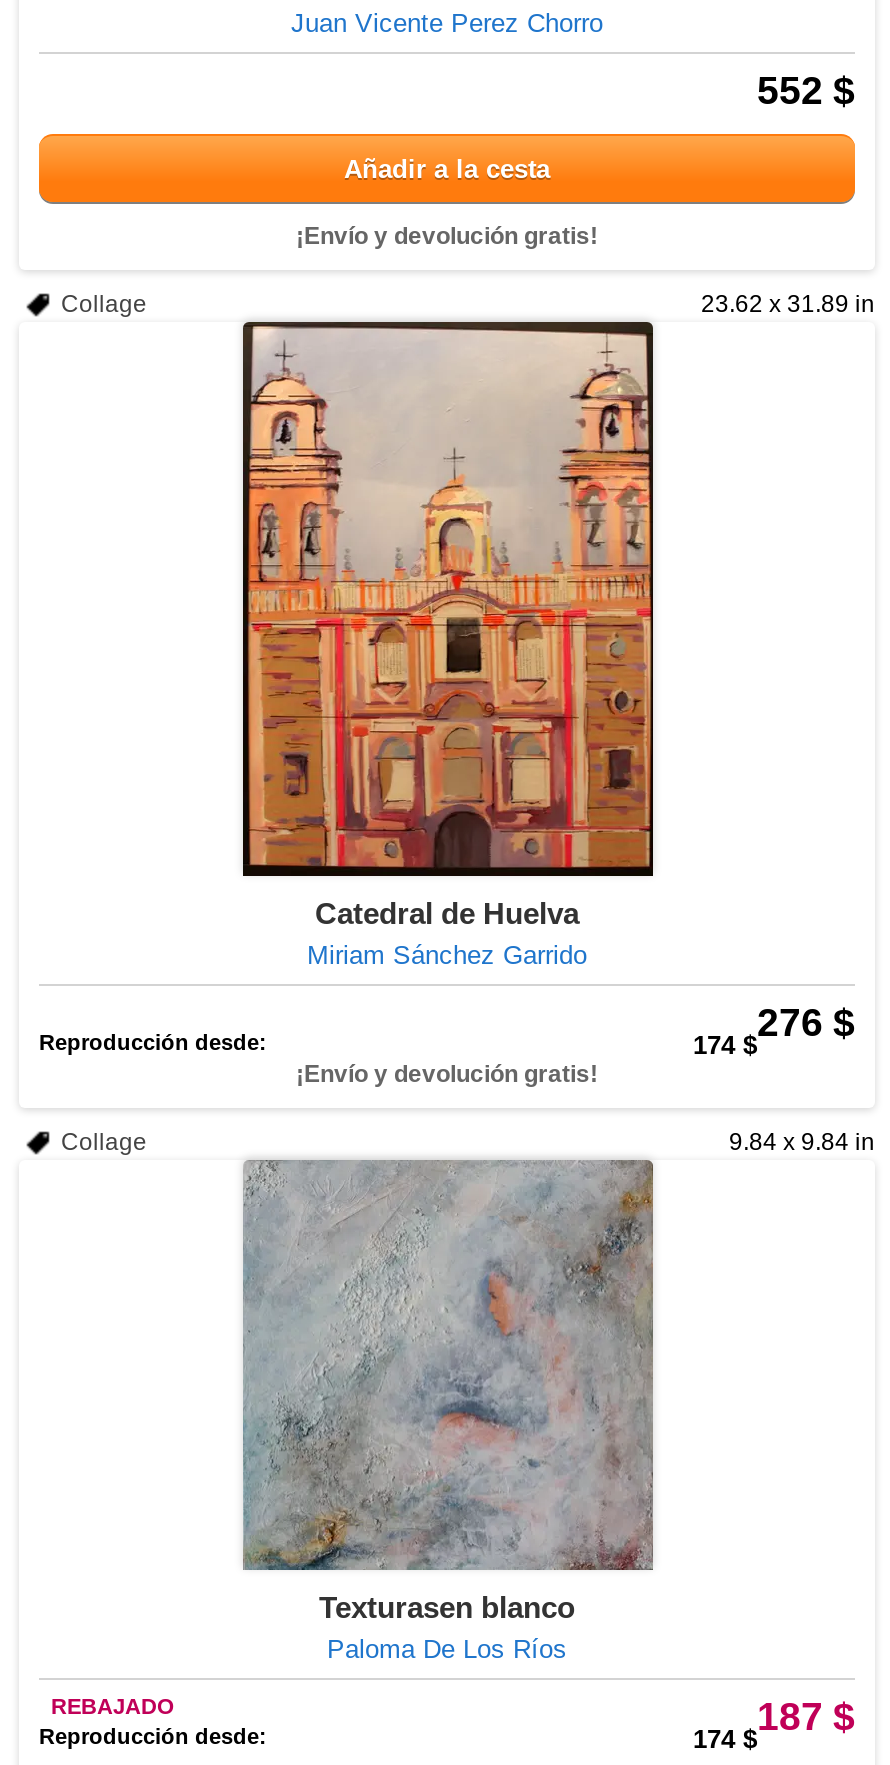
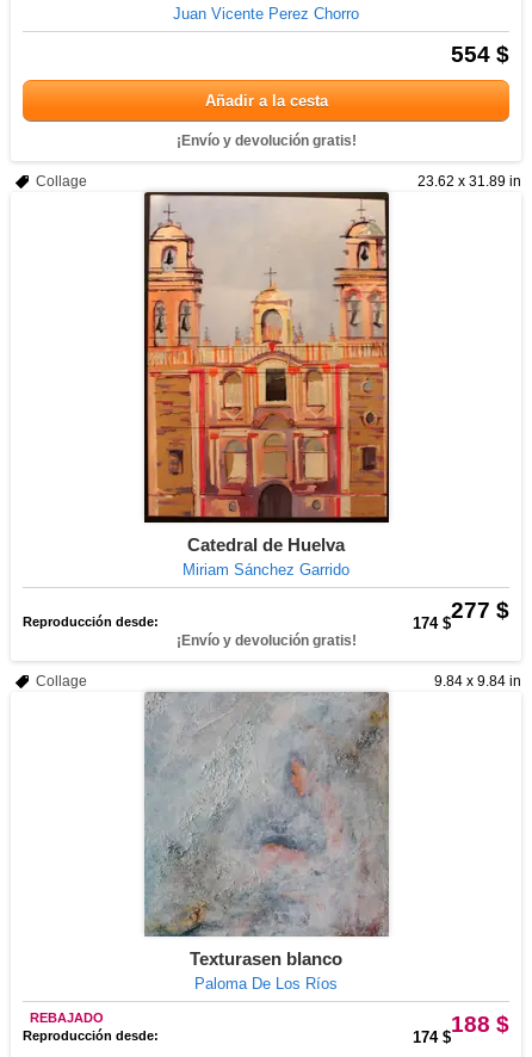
- 552 $
+ 554 $

- 276 $
+ 277 $

- 187 $
+ 188 $
